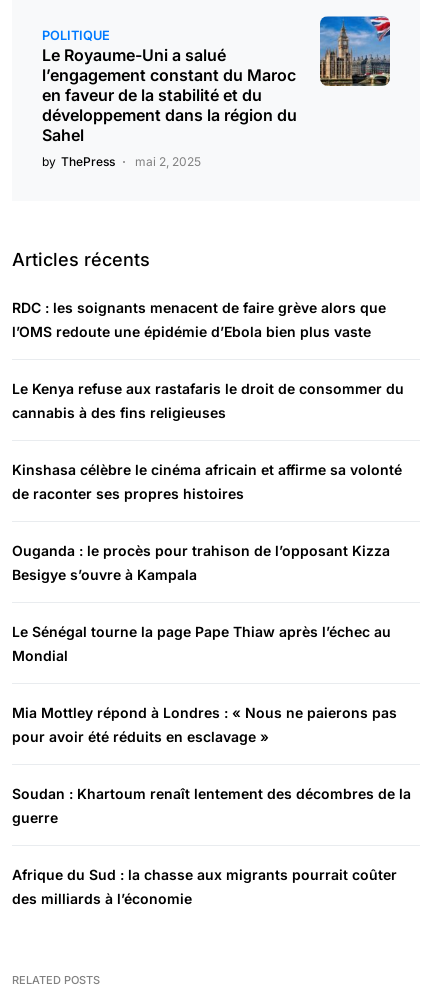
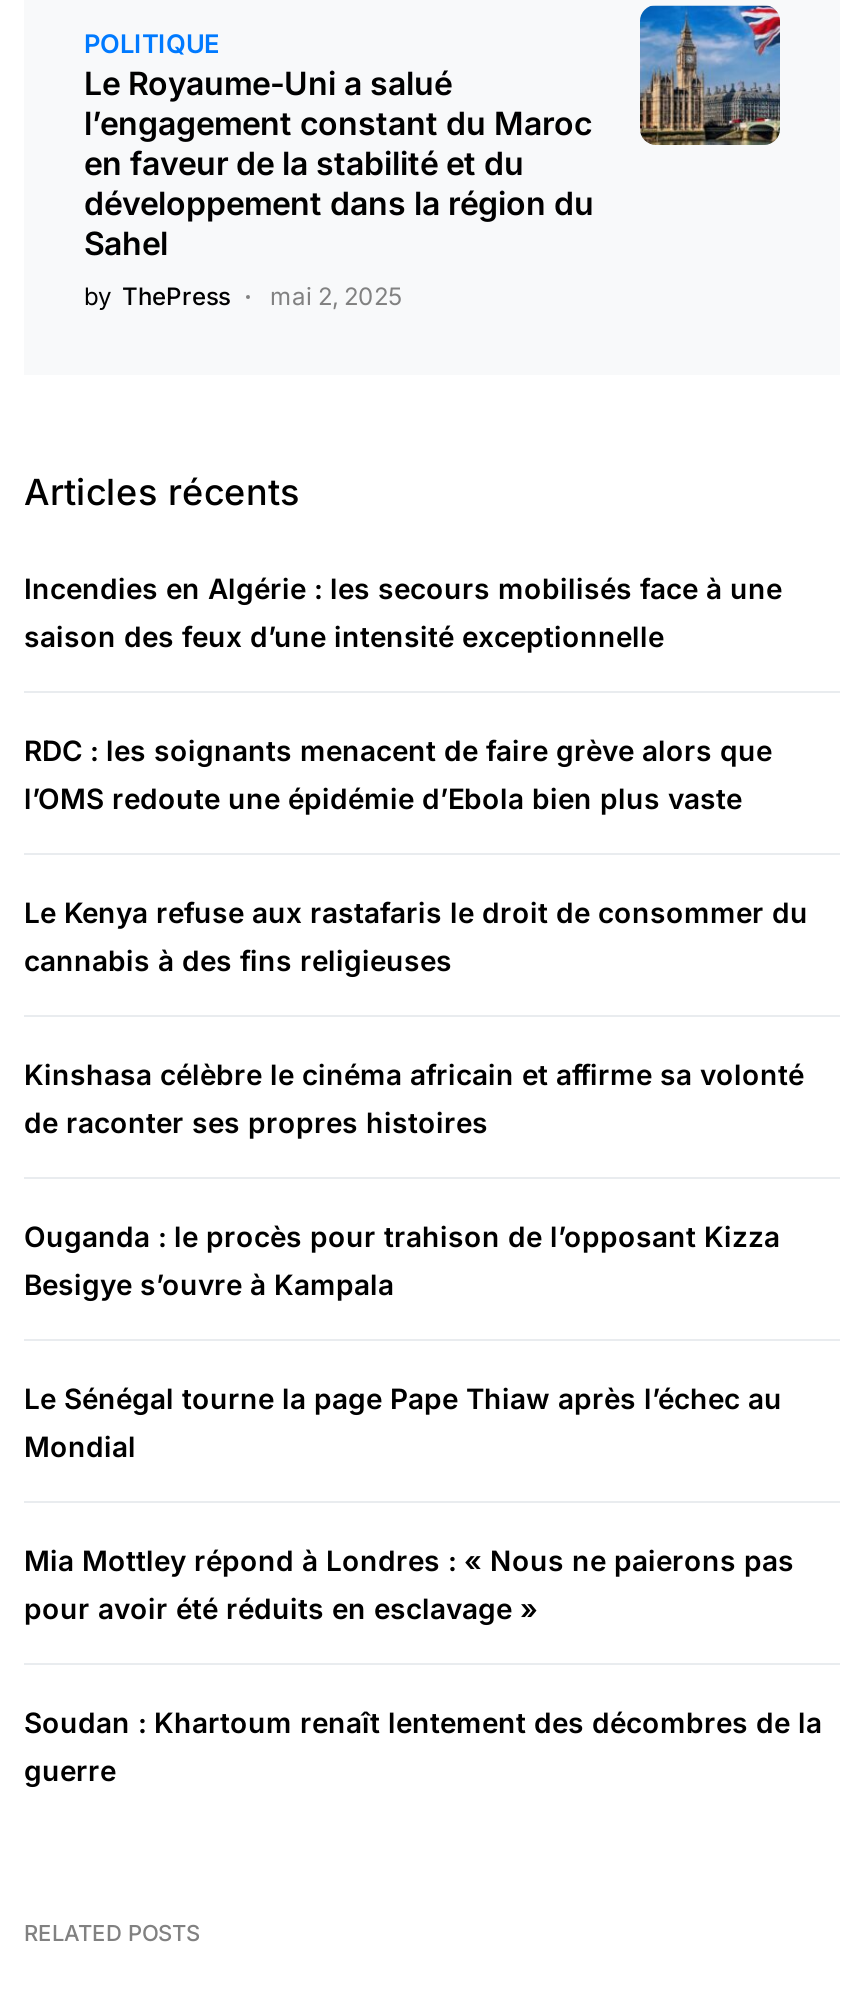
+ Incendies en Algérie : les secours mobilisés face à une
+ saison des feux d’une intensité exceptionnelle

moved down: RDC : les soignants menacent de faire grève alors que | l’OMS redoute une épidémie d’Ebola bien plus vaste | Le Kenya refuse aux rastafaris le droit de consommer du | ... | Soudan : Khartoum renaît lentement des décombres de la | guerre

- Afrique du Sud : la chasse aux migrants pourrait coûter
- des milliards à l’économie
